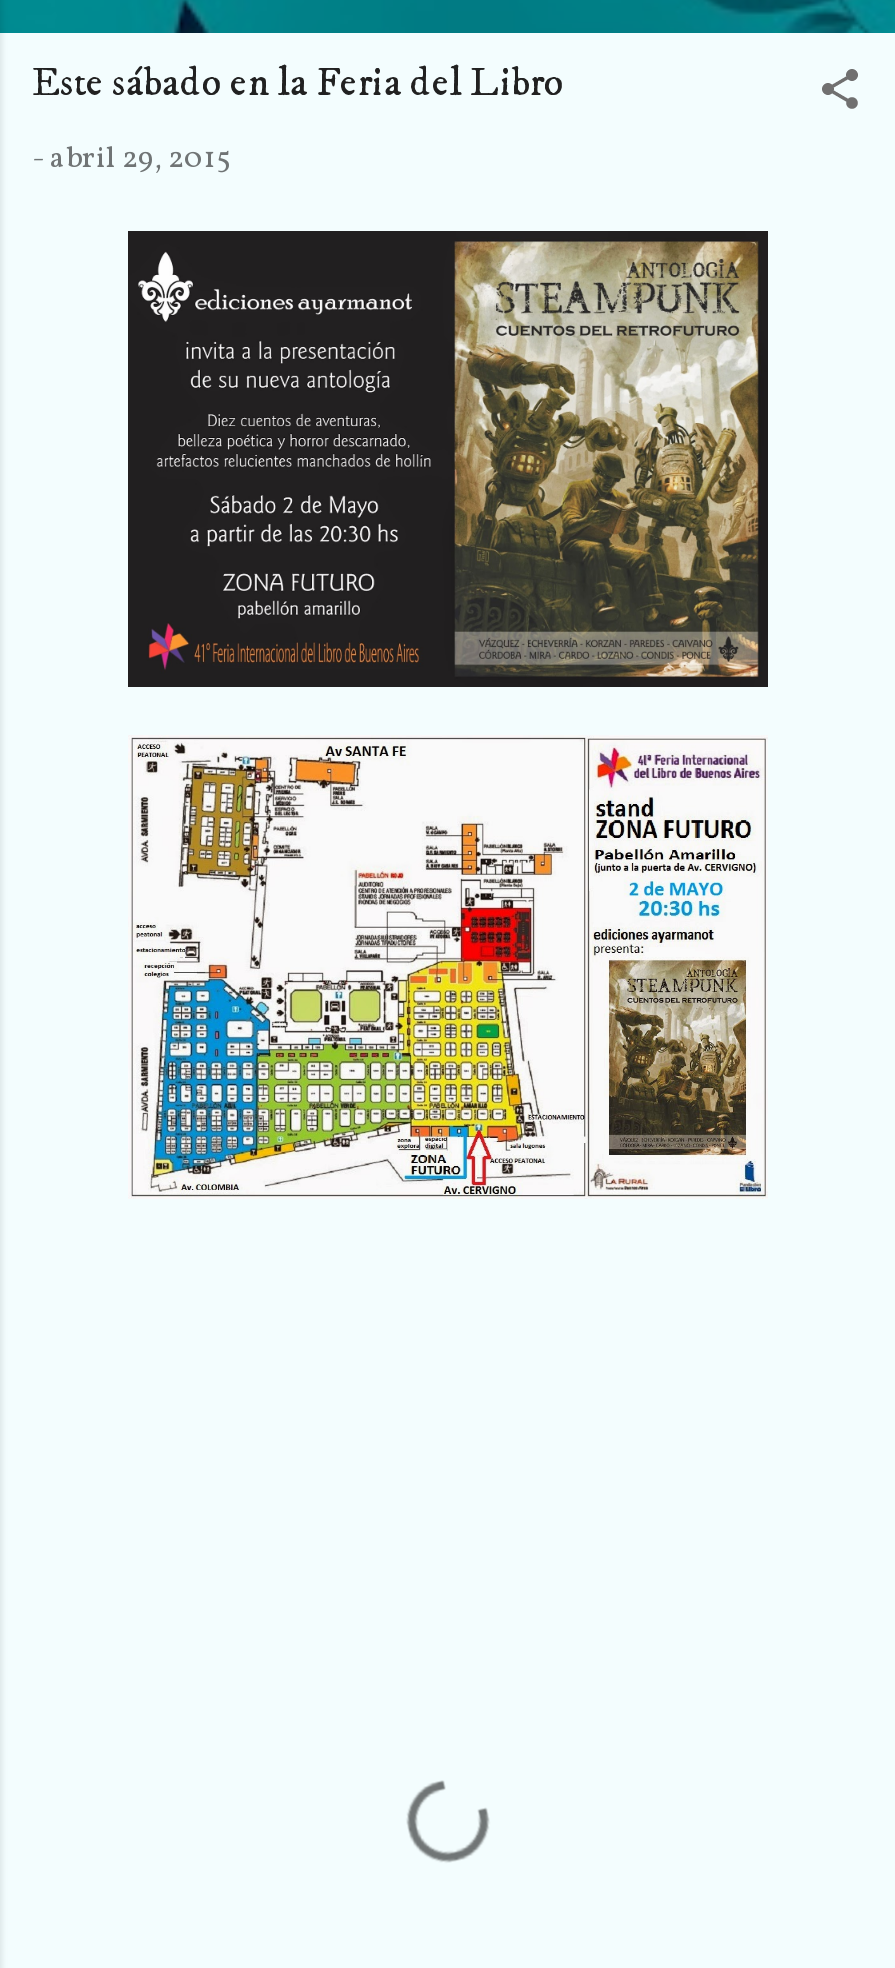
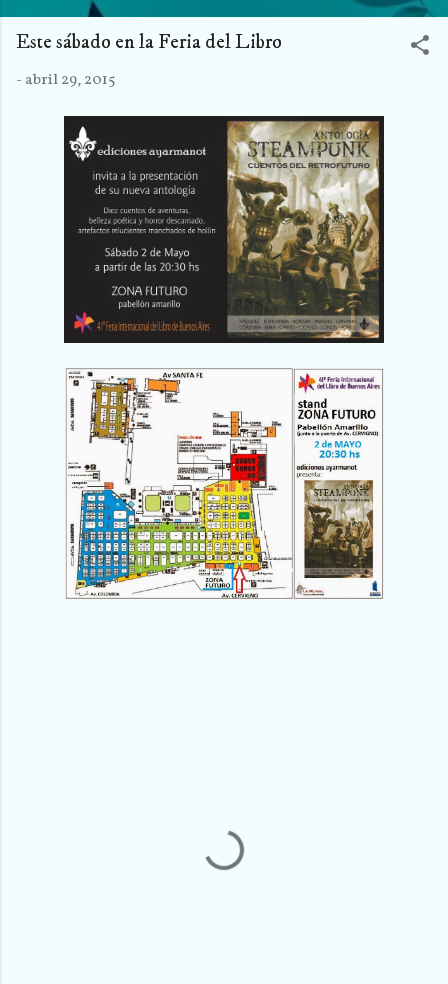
+ [image]

- [image]
